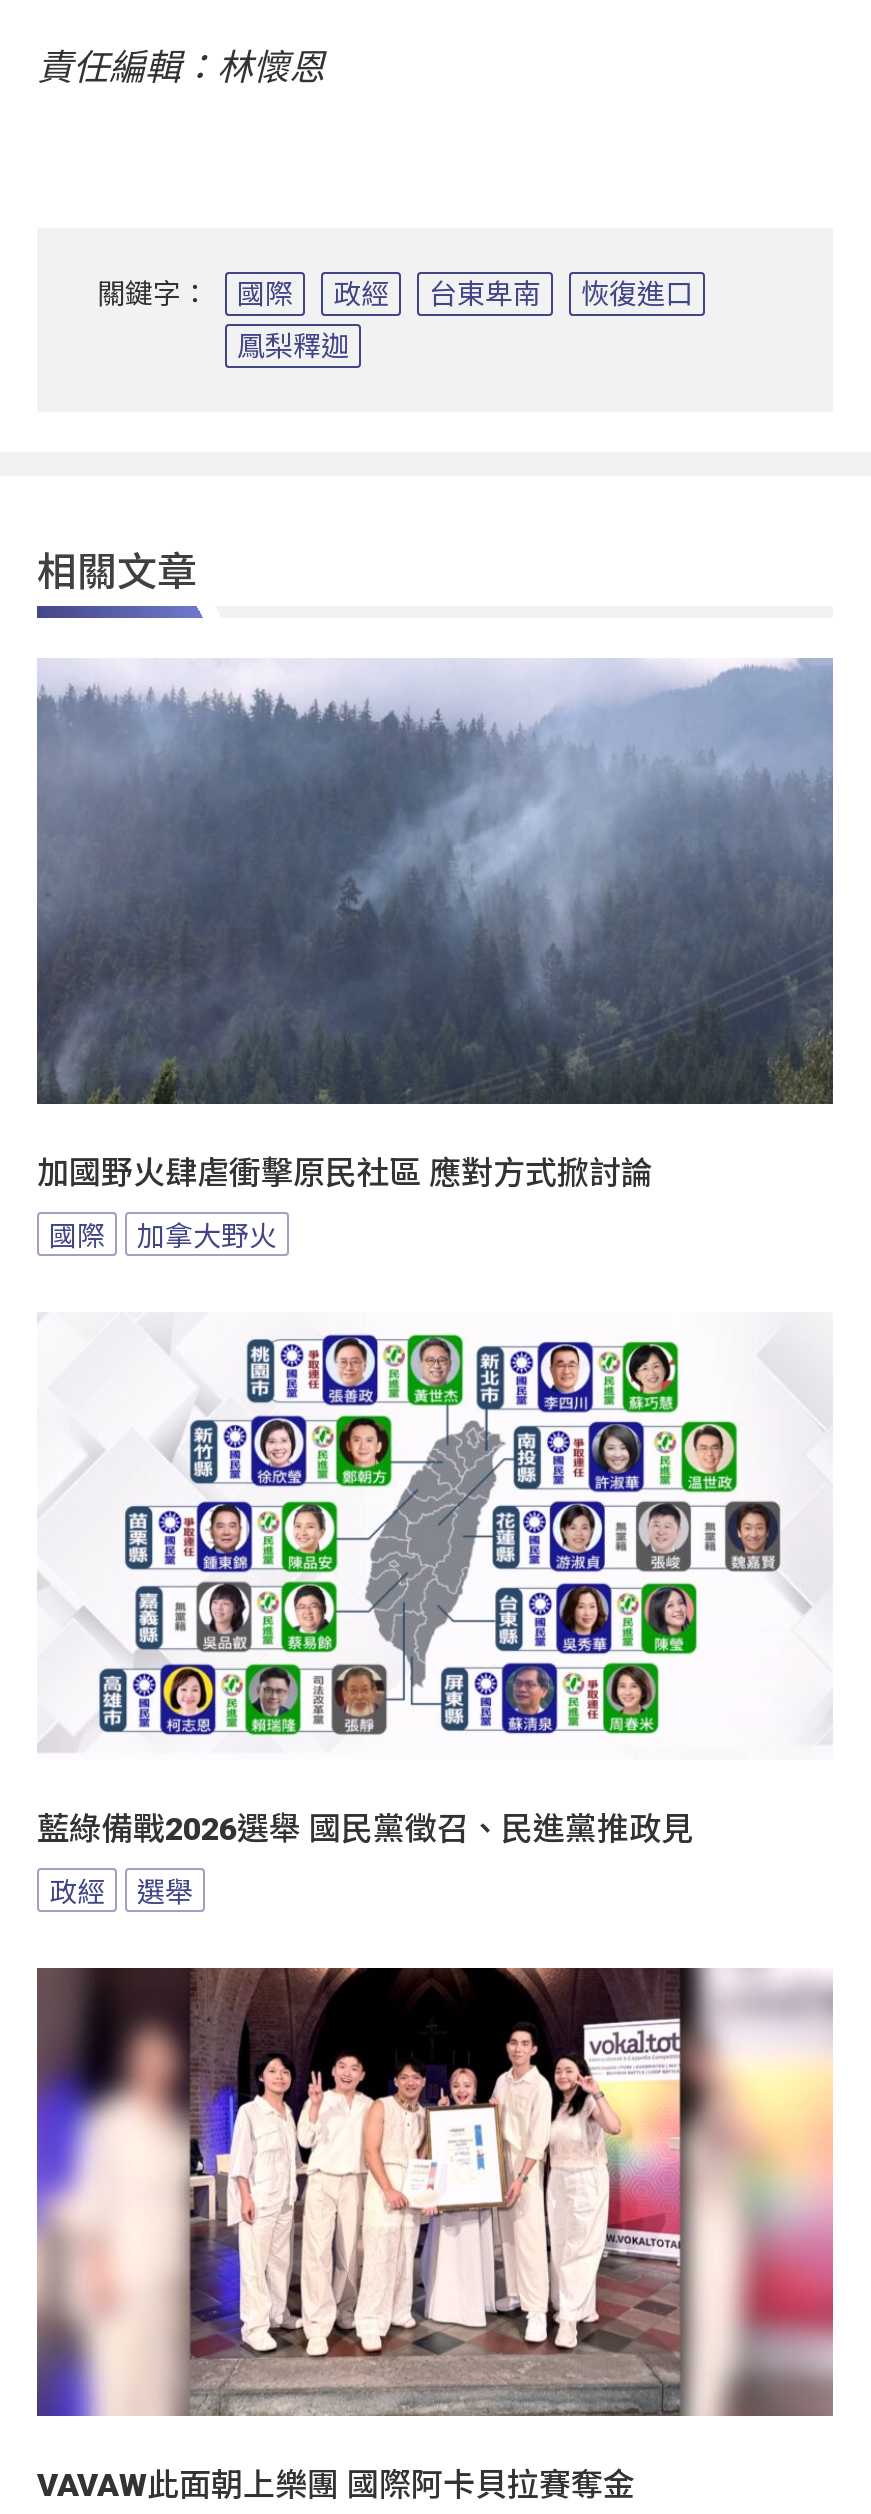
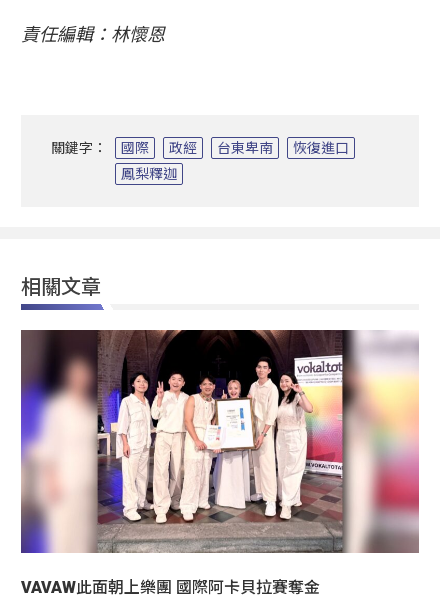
- [image]
- 加國野火肆虐衝擊原民社區 應對方式掀討論
- 國際
- 加拿大野火

- [image]
- 藍綠備戰2026選舉 國民黨徵召、民進黨推政見
- 政經
- 選舉
